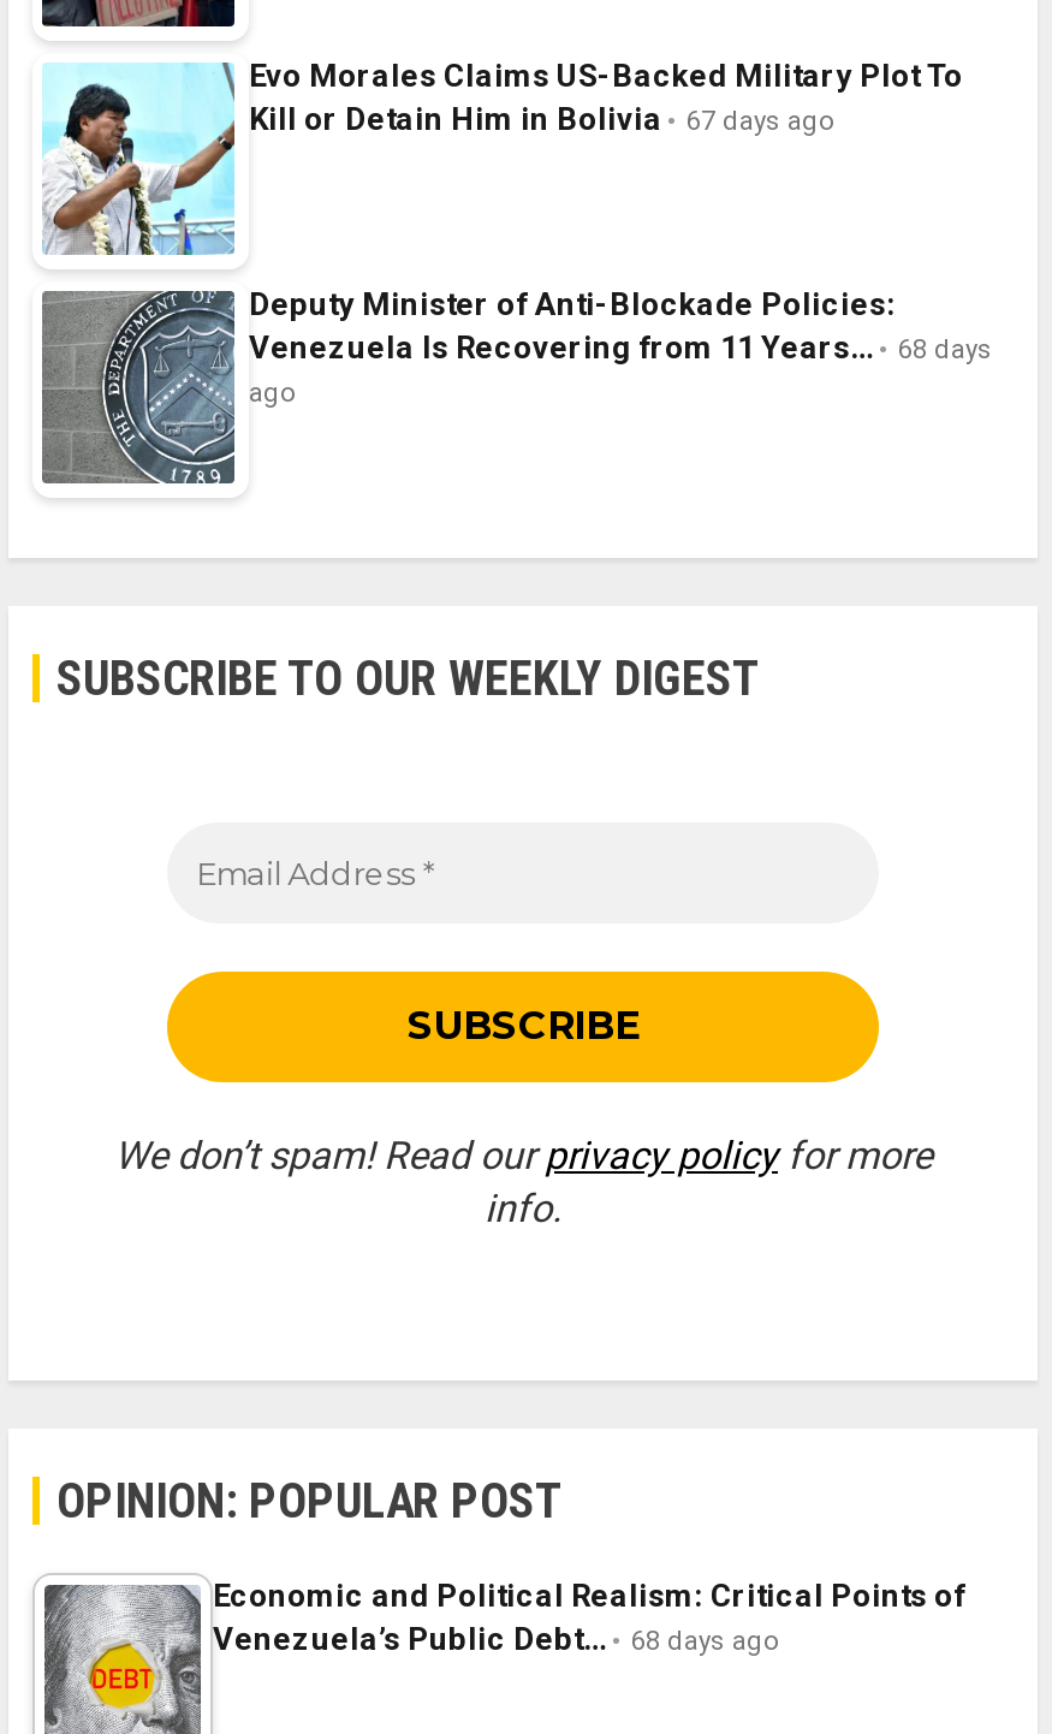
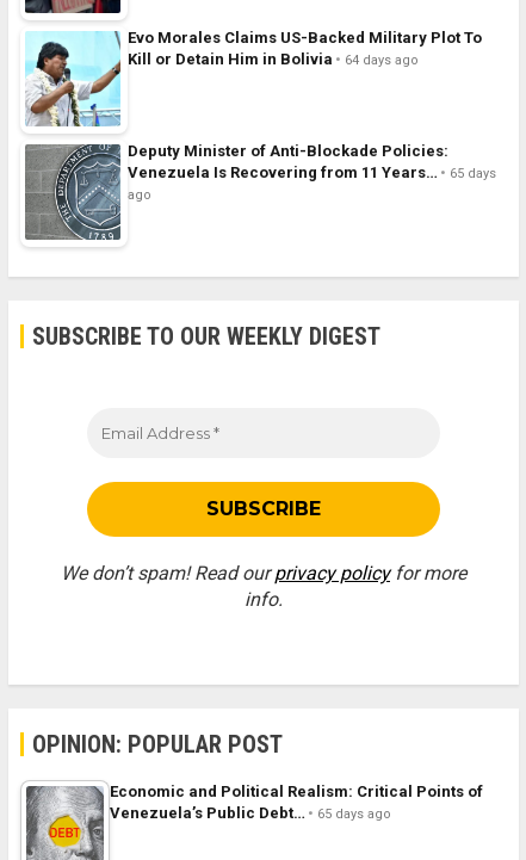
- Kill or Detain Him in Bolivia 67 days ago
+ Kill or Detain Him in Bolivia 64 days ago

- Venezuela Is Recovering from 11 Years… 68 days
+ Venezuela Is Recovering from 11 Years… 65 days

- Venezuela’s Public Debt… 68 days ago
+ Venezuela’s Public Debt… 65 days ago
